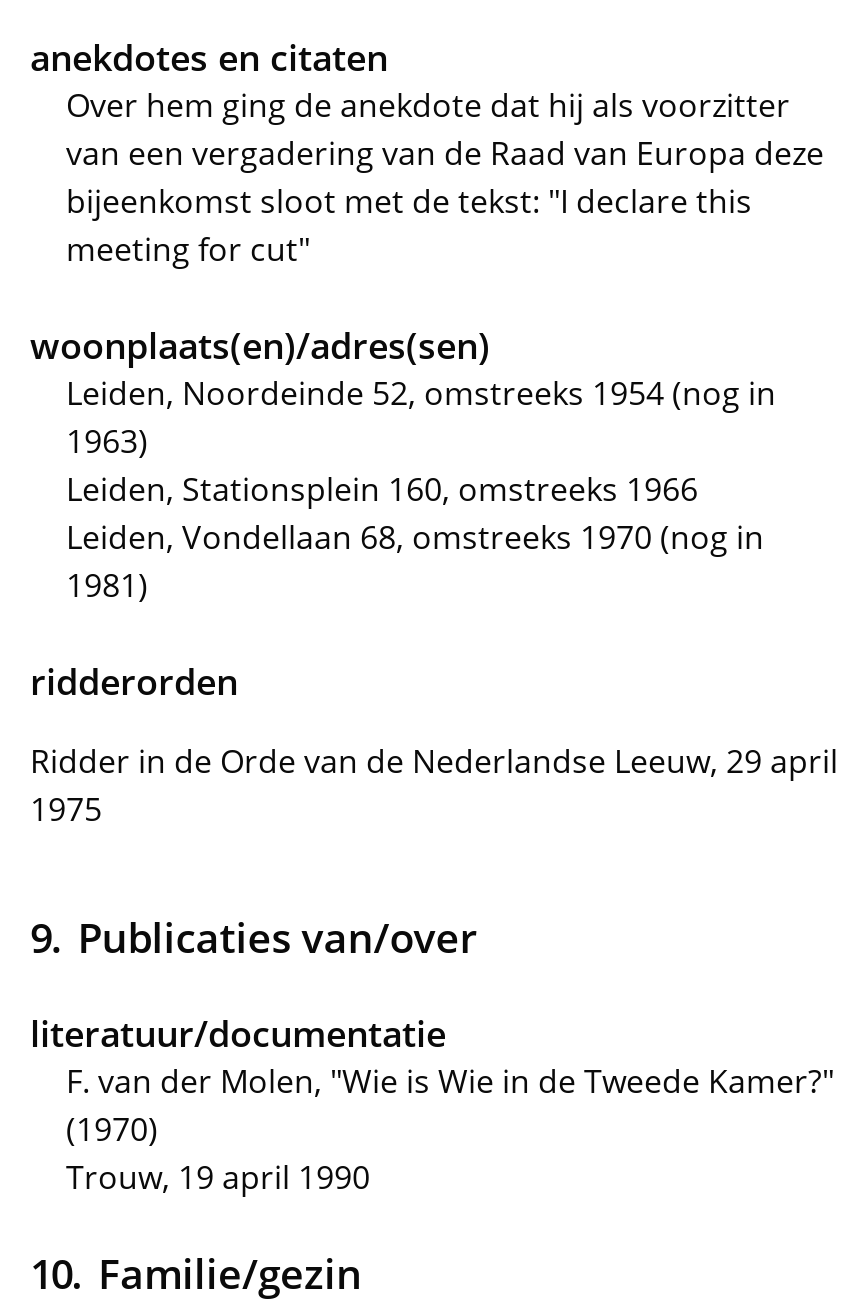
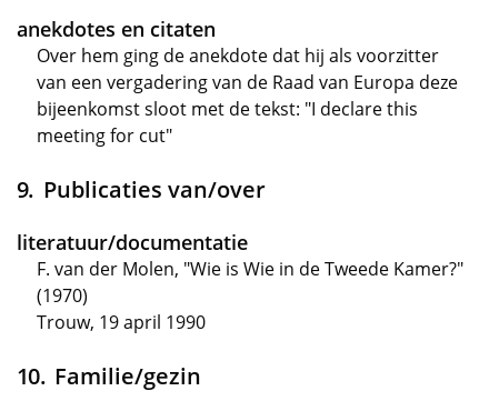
- woonplaats(en)/adres(sen)
- Leiden, Noordeinde 52, omstreeks 1954 (nog in
- 1963)
- Leiden, Stationsplein 160, omstreeks 1966
- Leiden, Vondellaan 68, omstreeks 1970 (nog in
- 1981)
- ridderorden
- Ridder in de Orde van de Nederlandse Leeuw, 29 april
- 1975
